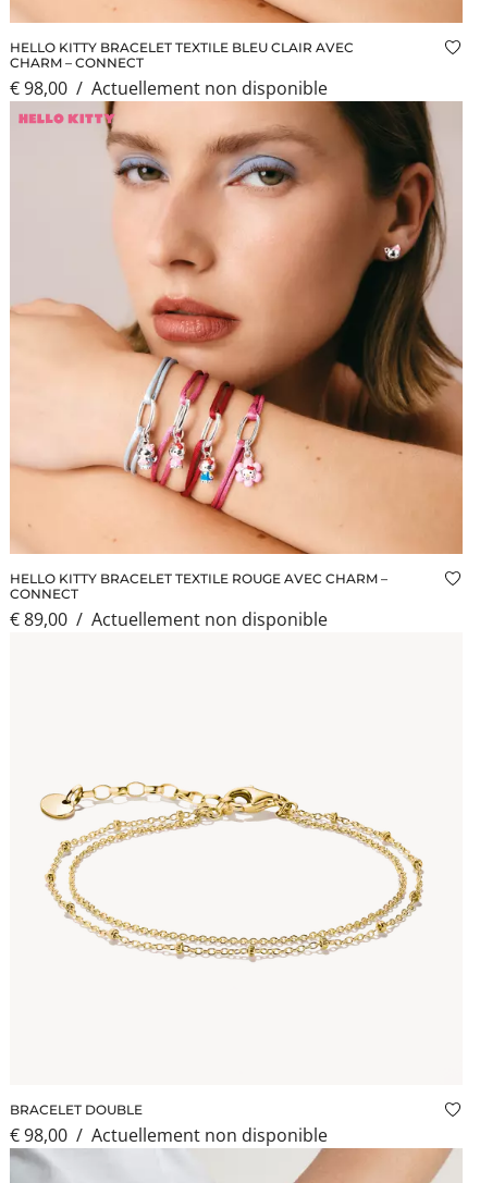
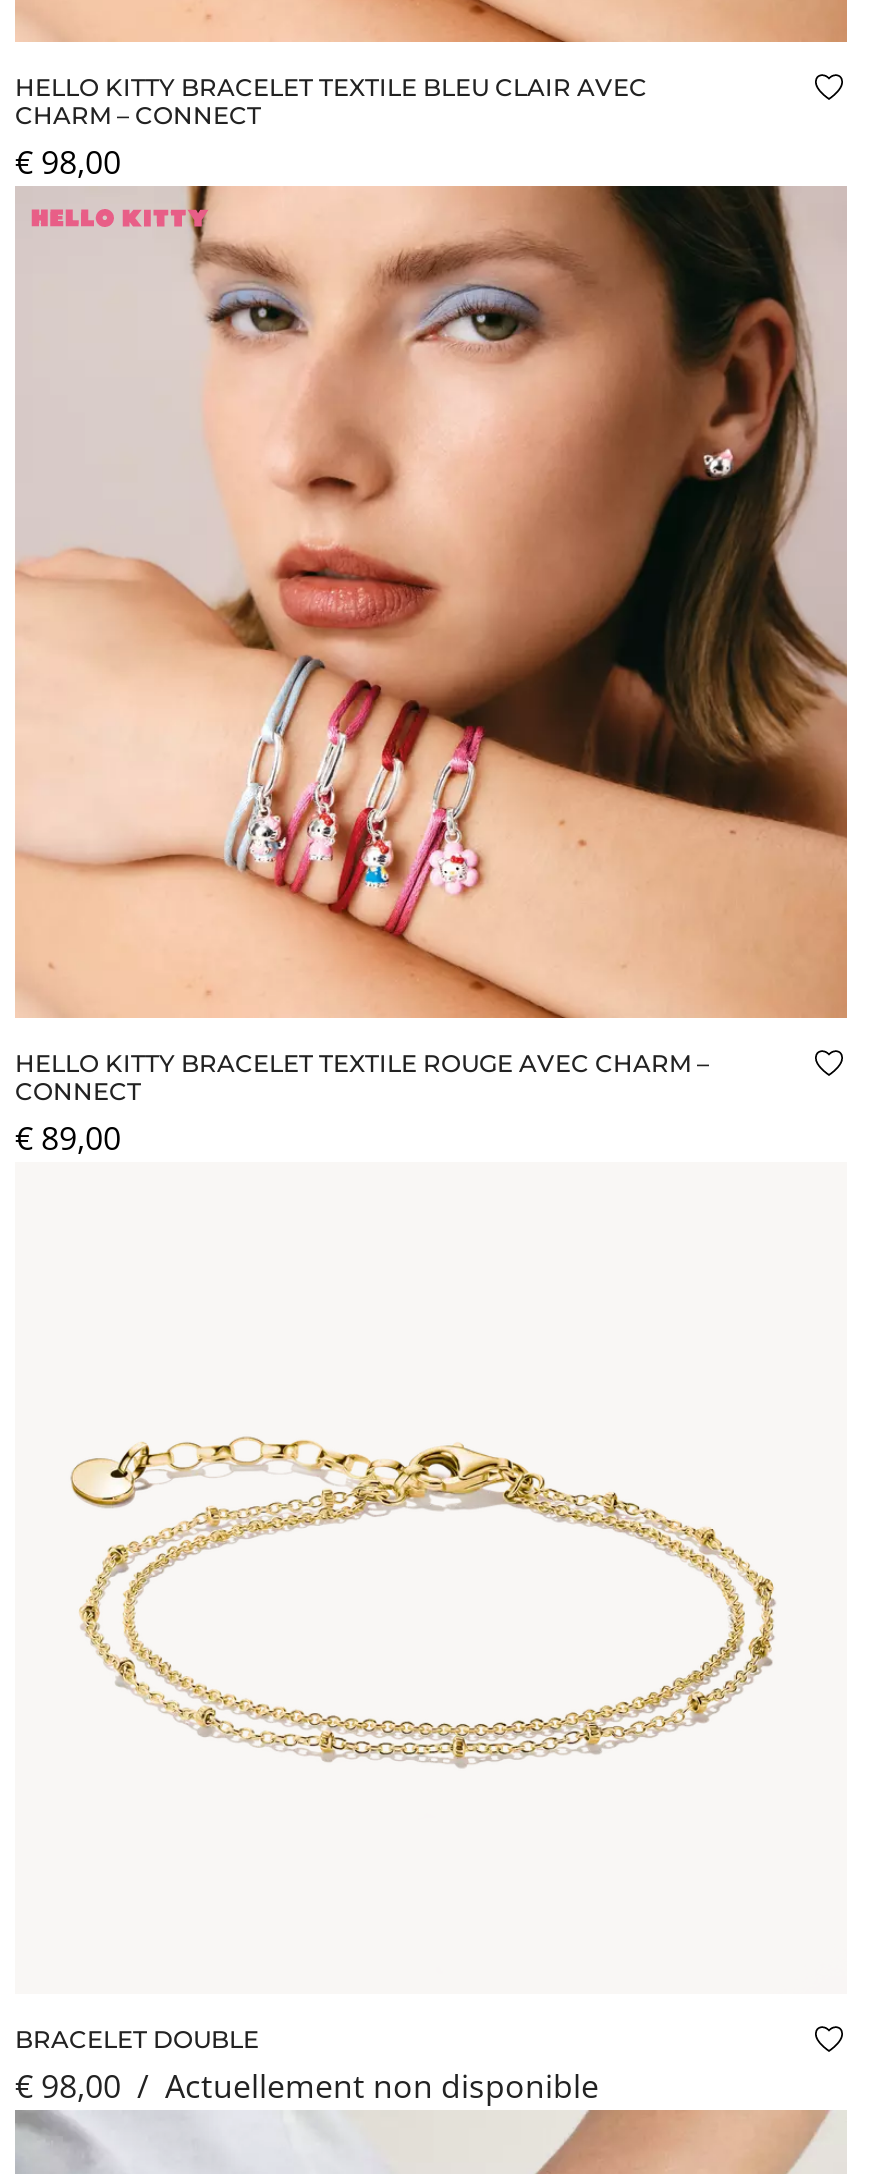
- € 98,00 /
- actuellement non disponible
+ € 98,00

- € 89,00 /
- actuellement non disponible
+ € 89,00
